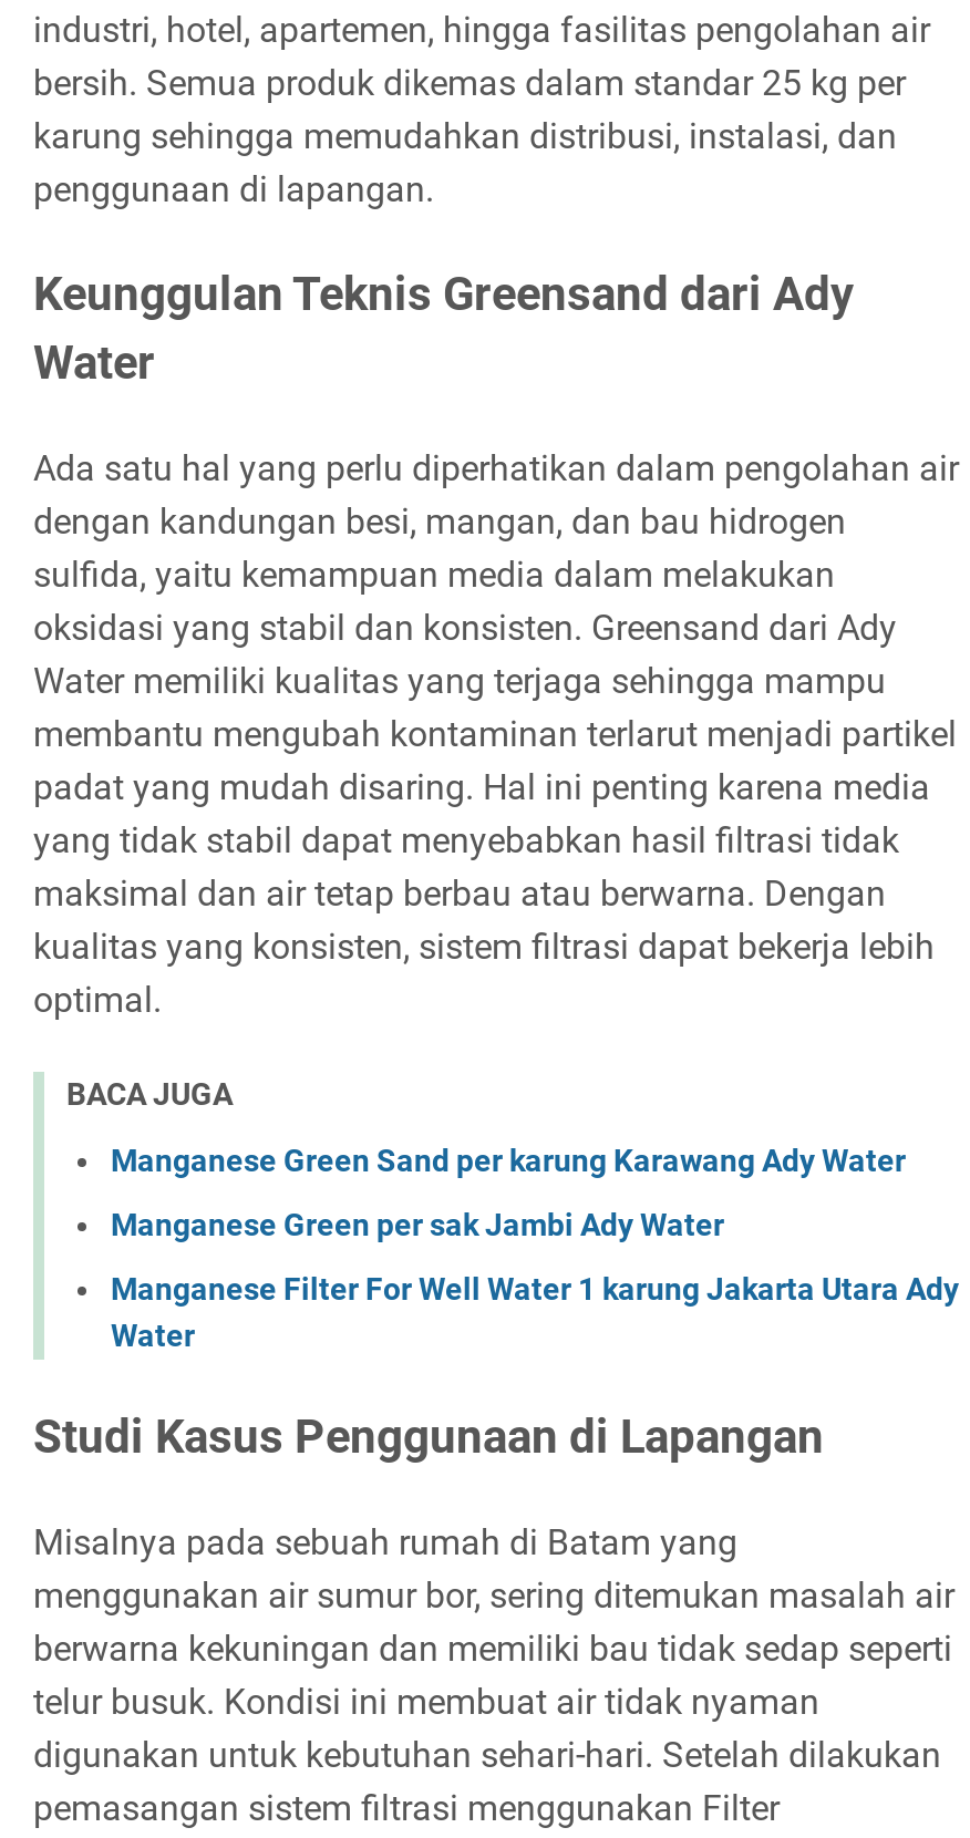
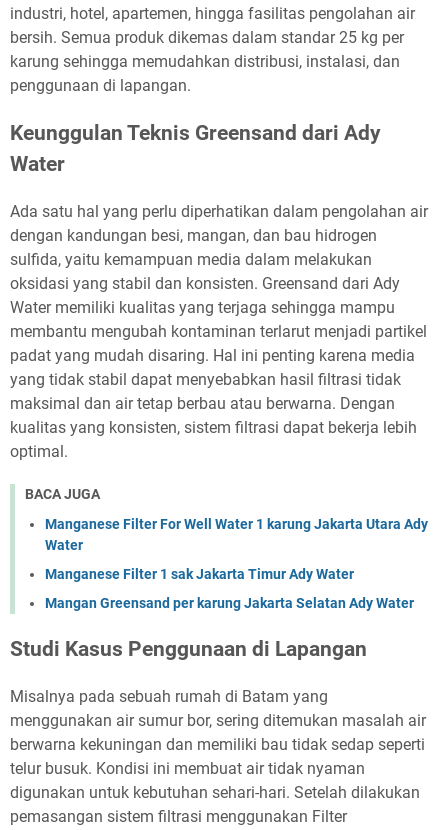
- Manganese Green Sand per karung Karawang Ady Water
- Manganese Green per sak Jambi Ady Water

moved up: Manganese Filter For Well Water 1 karung Jakarta Utara Ady | Water

+ Manganese Filter 1 sak Jakarta Timur Ady Water
+ Mangan Greensand per karung Jakarta Selatan Ady Water
